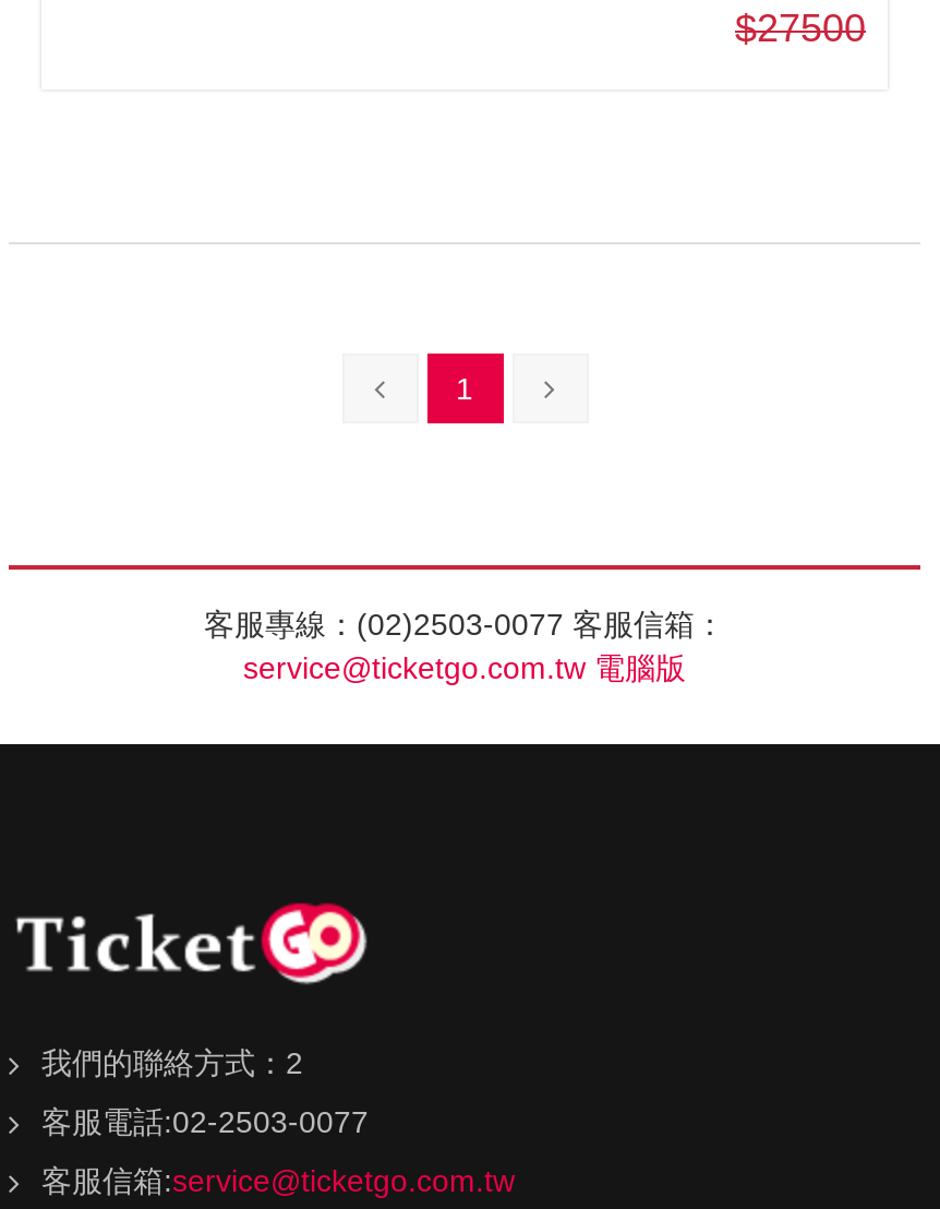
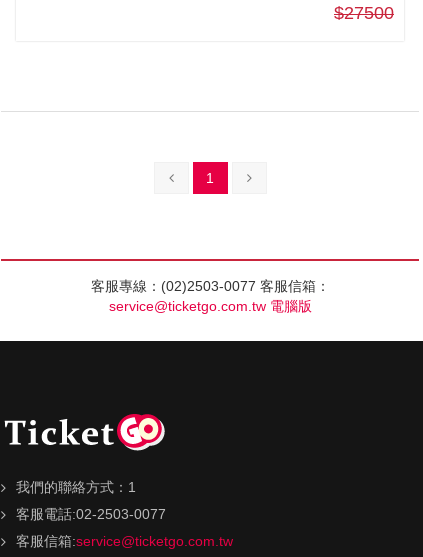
- 我們的聯絡方式：2
+ 我們的聯絡方式：1
